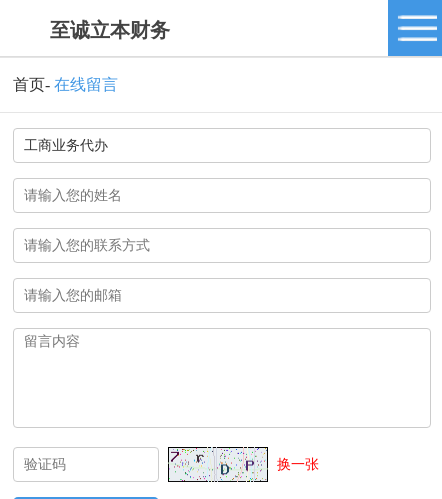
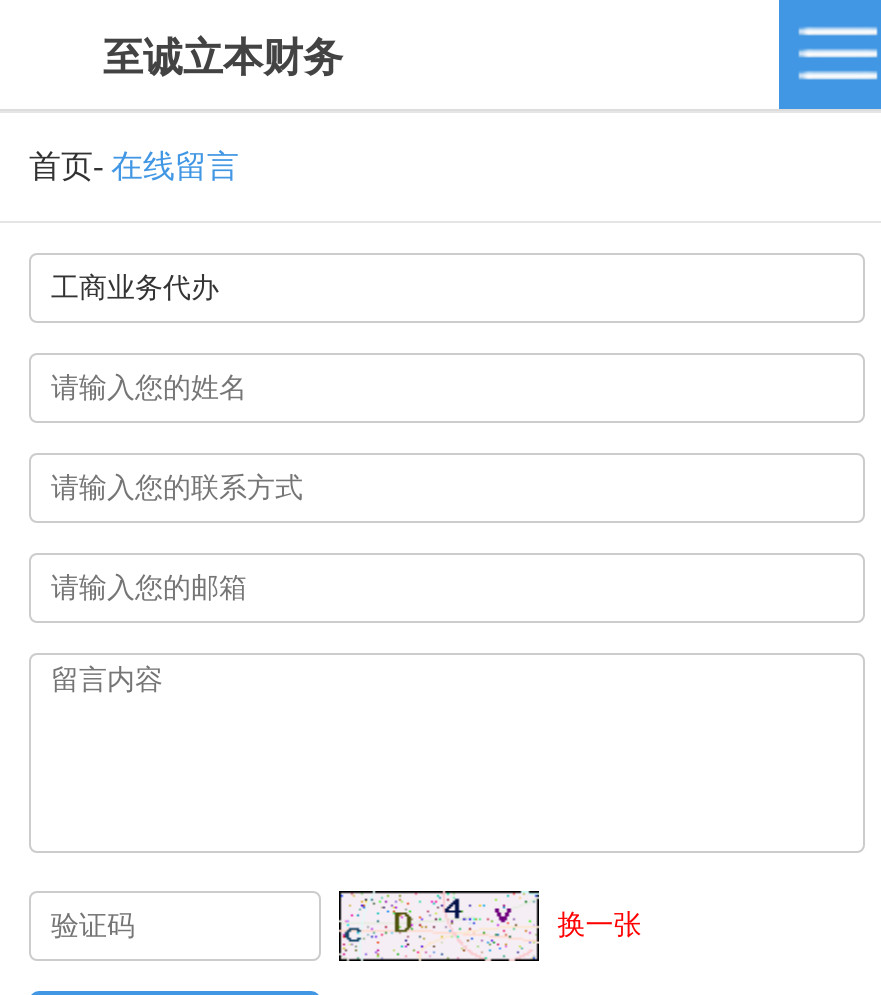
- [image]
+ [image]
